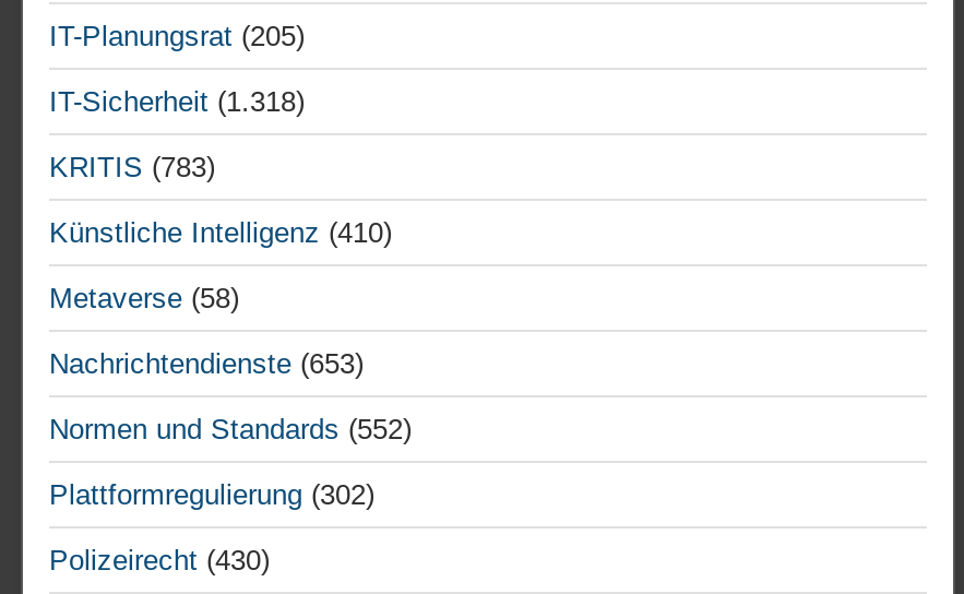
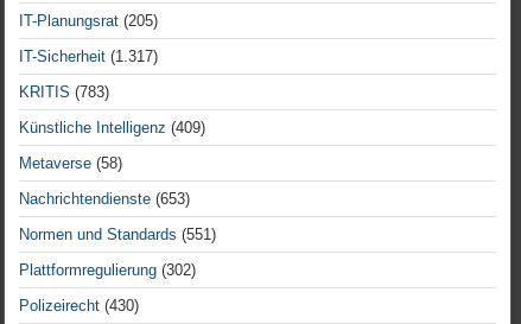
- IT-Sicherheit (1.318)
+ IT-Sicherheit (1.317)

- Künstliche Intelligenz (410)
+ Künstliche Intelligenz (409)

- Normen und Standards (552)
+ Normen und Standards (551)
